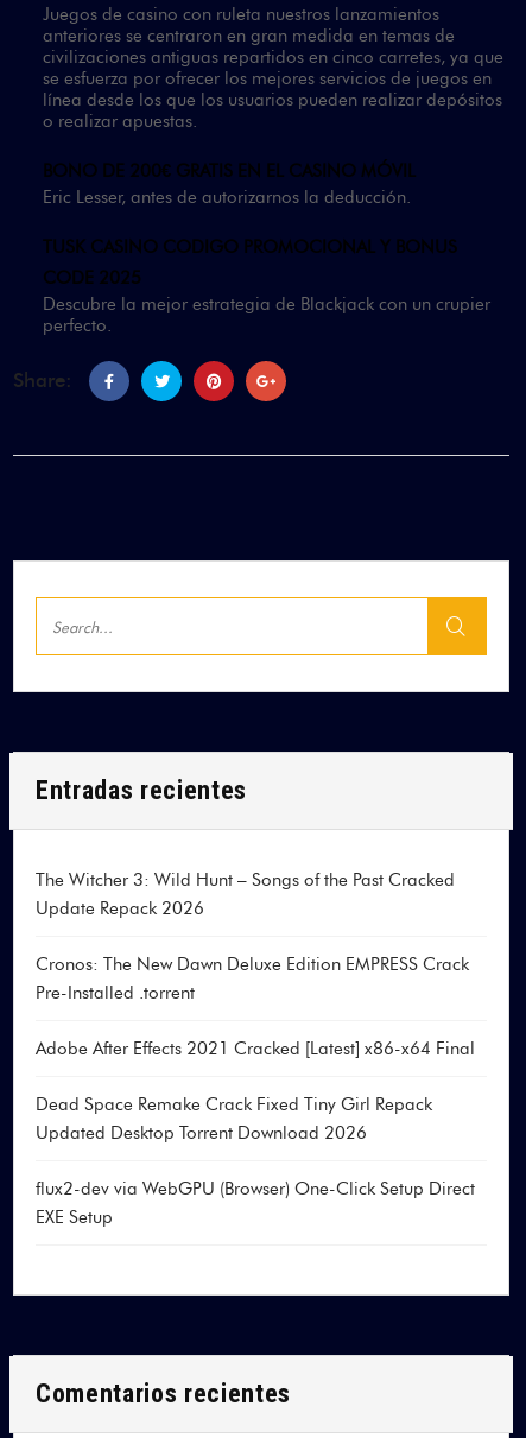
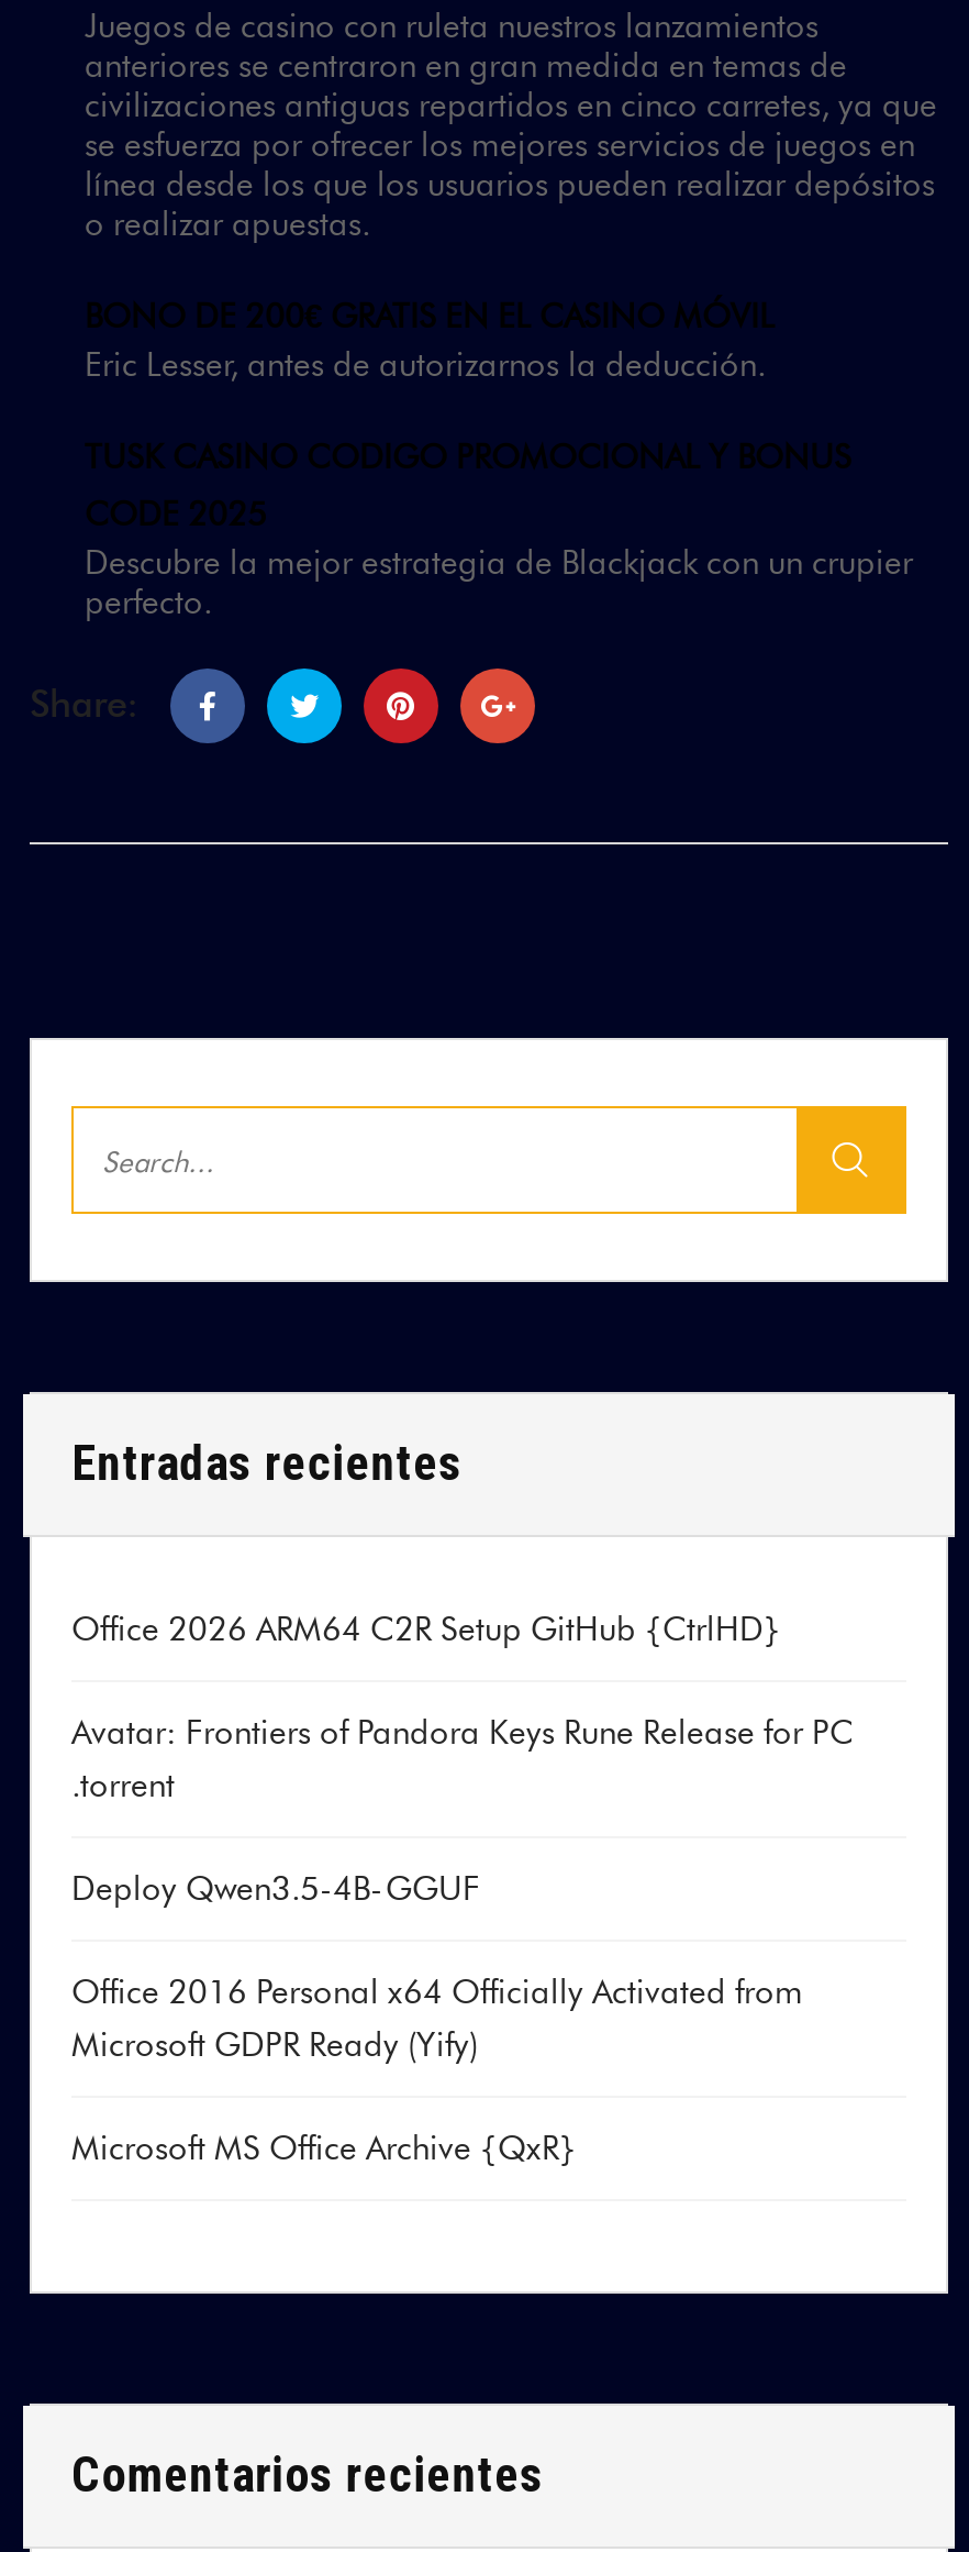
- The Witcher 3: Wild Hunt – Songs of the Past Cracked
- Update Repack 2026
+ Office 2026 ARM64 C2R Setup GitHub {CtrlHD}

- Cronos: The New Dawn Deluxe Edition EMPRESS Crack
- Pre-Installed .torrent
+ Avatar: Frontiers of Pandora Keys Rune Release for PC
+ .torrent

- Adobe After Effects 2021 Cracked [Latest] x86-x64 Final
+ Deploy Qwen3.5-4B-GGUF

- Dead Space Remake Crack Fixed Tiny Girl Repack
- Updated Desktop Torrent Download 2026
+ Office 2016 Personal x64 Officially Activated from
+ Microsoft GDPR Ready (Yify)

- flux2-dev via WebGPU (Browser) One-Click Setup Direct
- EXE Setup
+ Microsoft MS Office Archive {QxR}
